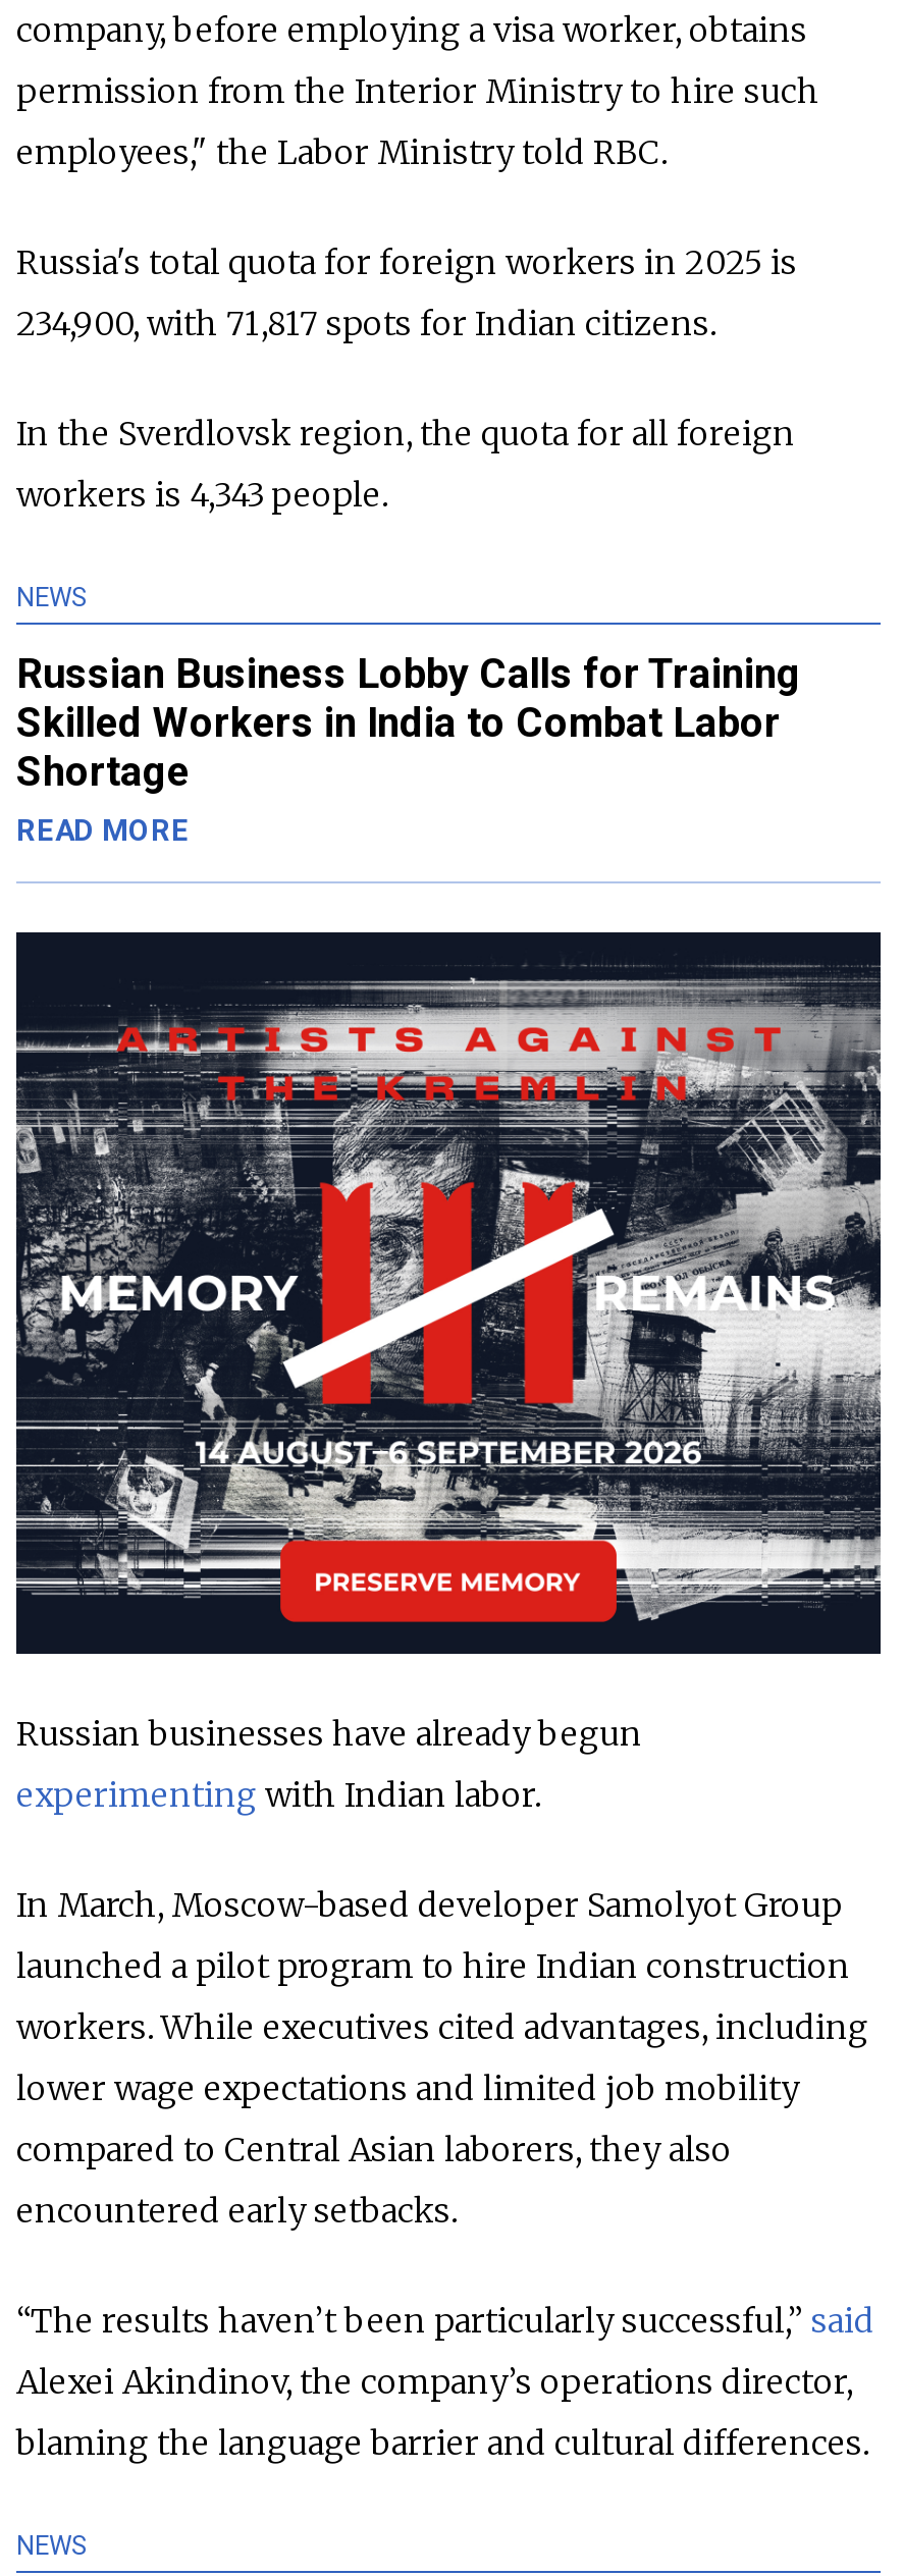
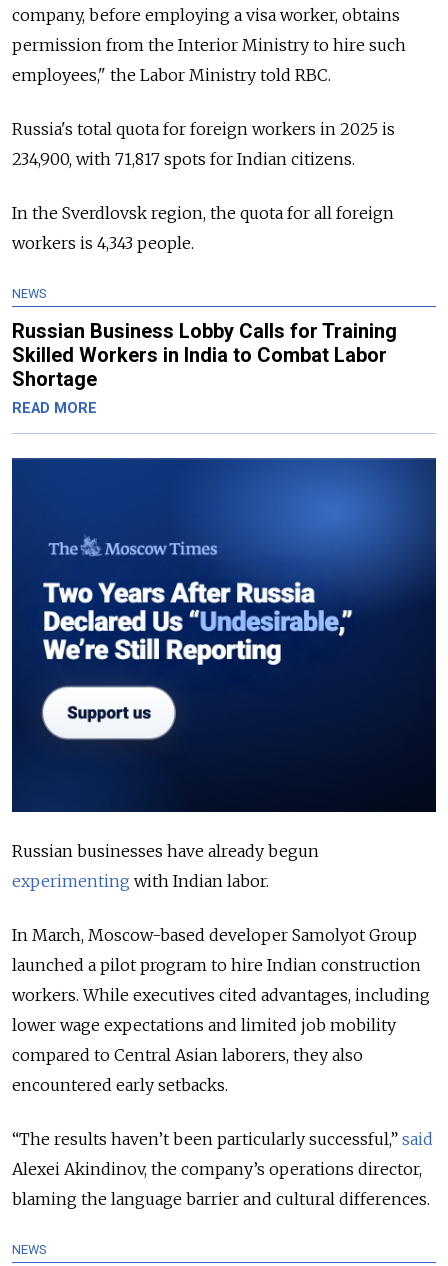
- [image]
+ [image]
